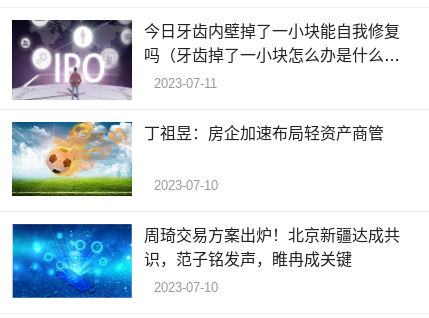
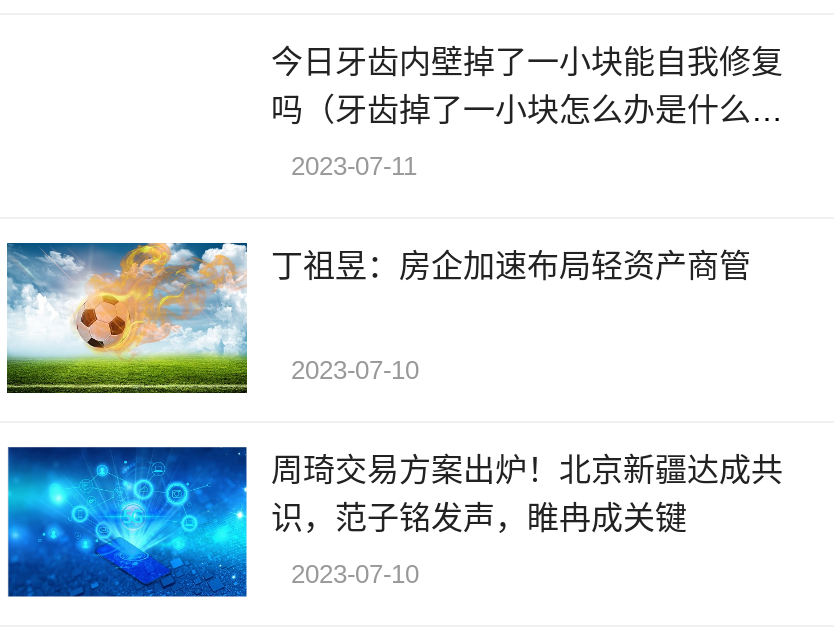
- [image]
